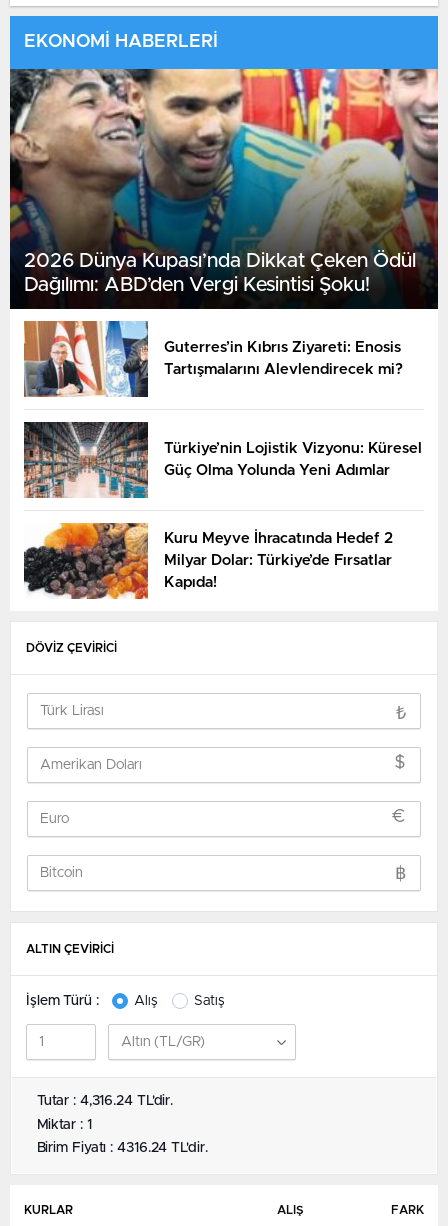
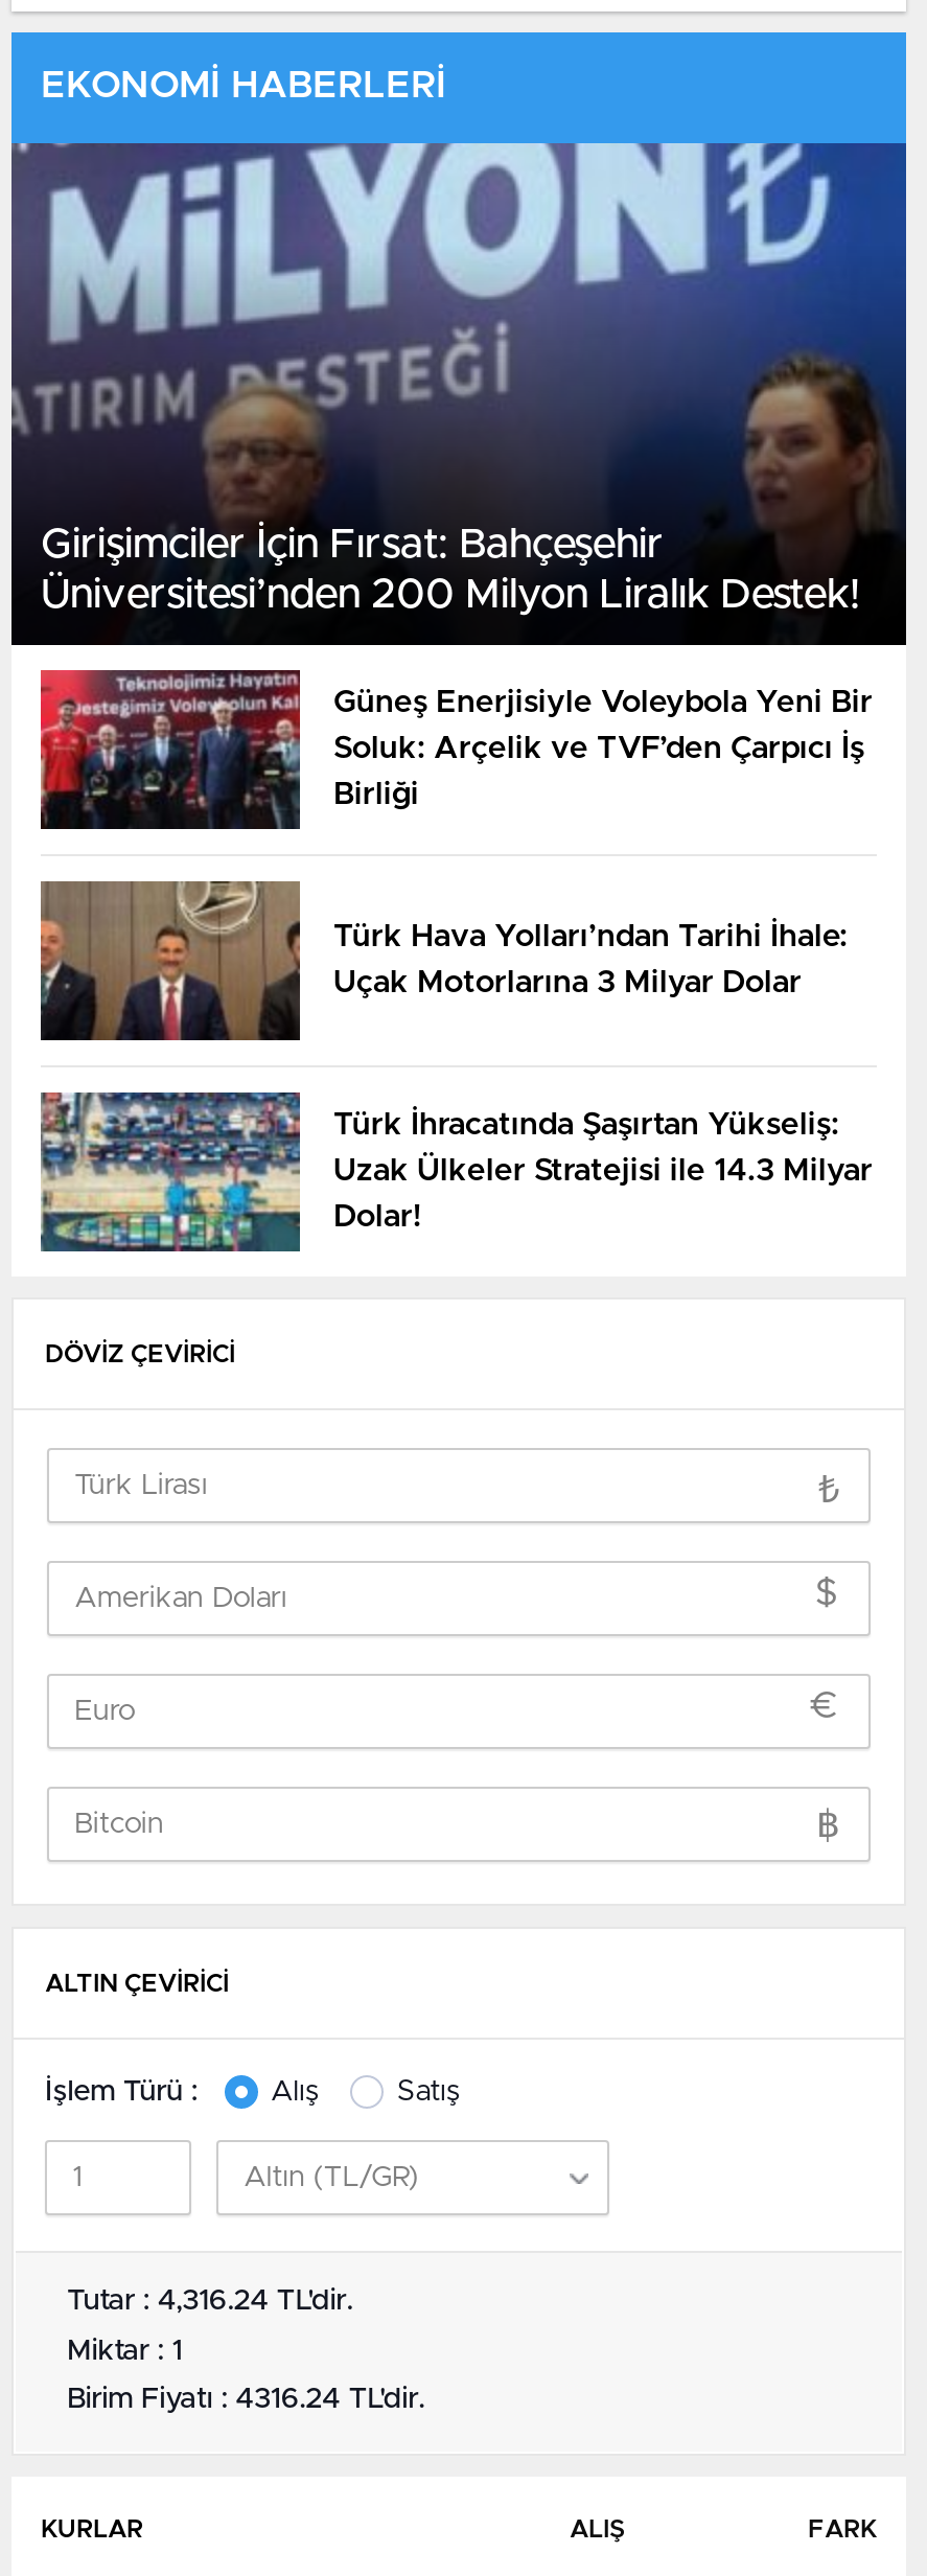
- [image]
- 2026 Dünya Kupası’nda Dikkat Çeken Ödül
- Dağılımı: ABD’den Vergi Kesintisi Şoku!
- Guterres’in Kıbrıs Ziyareti: Enosis
- Tartışmalarını Alevlendirecek mi?
+ [image]
+ Girişimciler İçin Fırsat: Bahçeşehir
+ Üniversitesi’nden 200 Milyon Liralık Destek!
+ Güneş Enerjisiyle Voleybola Yeni Bir
+ Soluk: Arçelik ve TVF’den Çarpıcı İş
+ Birliği

- [image]
+ [image]

- [image]
- Türkiye’nin Lojistik Vizyonu: Küresel
- Güç Olma Yolunda Yeni Adımlar
+ [image]
+ Türk Hava Yolları’ndan Tarihi İhale:
+ Uçak Motorlarına 3 Milyar Dolar

- [image]
- Kuru Meyve İhracatında Hedef 2
- Milyar Dolar: Türkiye’de Fırsatlar
- Kapıda!
+ [image]
+ Türk İhracatında Şaşırtan Yükseliş:
+ Uzak Ülkeler Stratejisi ile 14.3 Milyar
+ Dolar!
